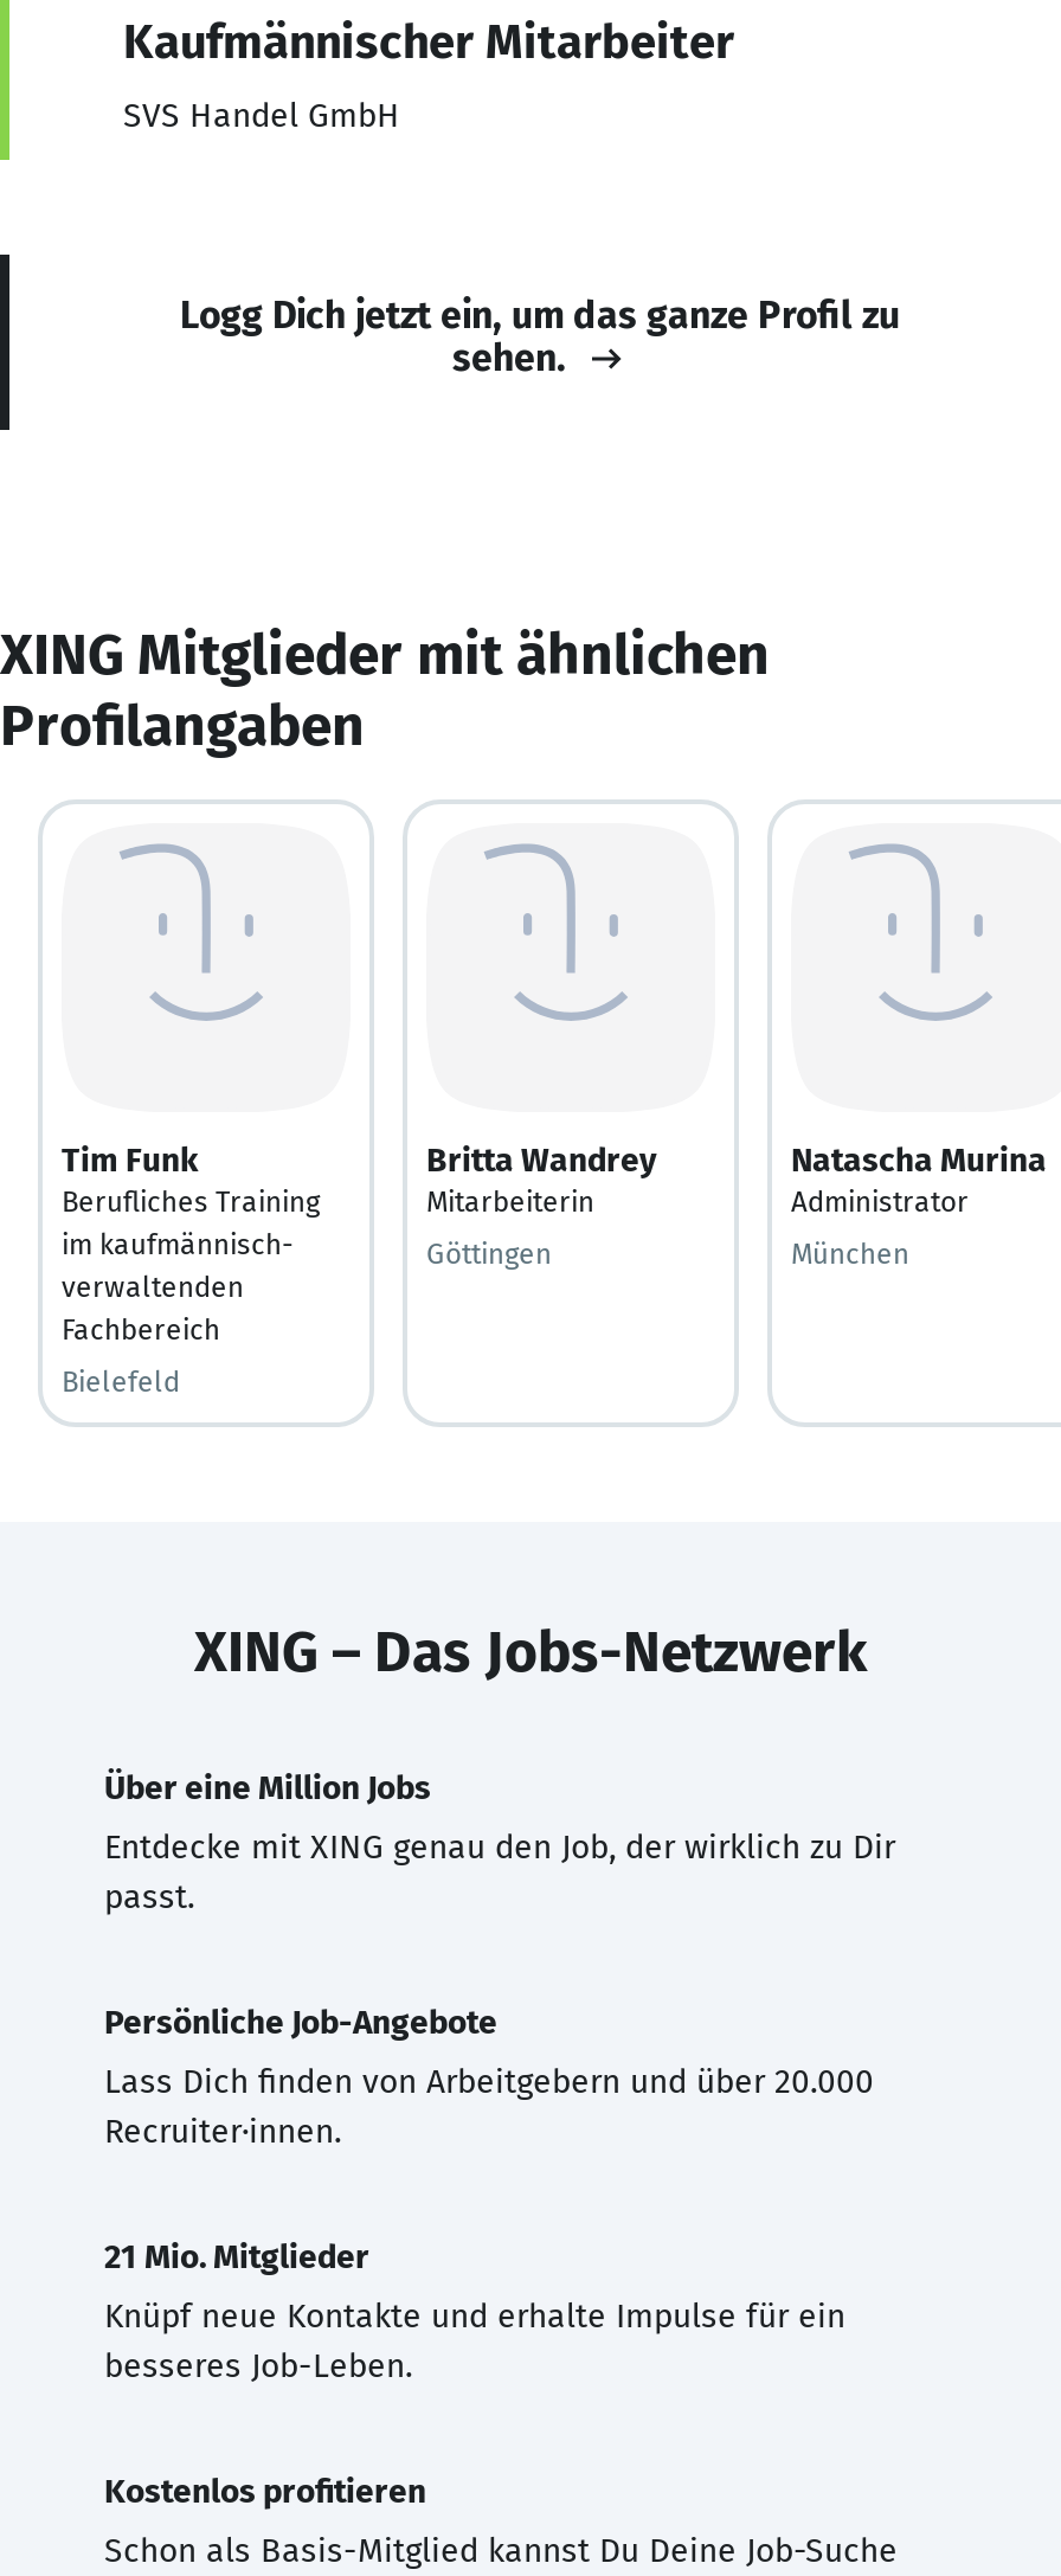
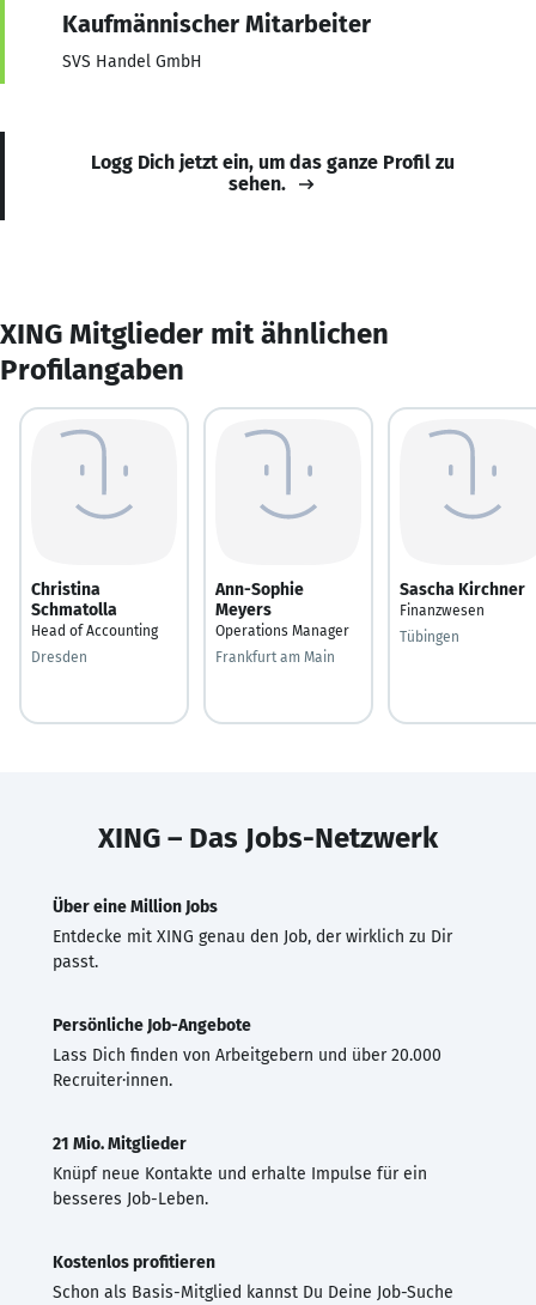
- Tim Funk
- Berufliches Training
- im kaufmännisch-
- verwaltenden
- Fachbereich
+ Christina
+ Schmatolla
+ Head of Accounting

- Britta Wandrey
- Mitarbeiterin
+ Ann-Sophie
+ Meyers
+ Operations Manager

- Natascha Murina
- Administrator
+ Sascha Kirchner
+ Finanzwesen

- Göttingen
+ Frankfurt am Main

- München
+ Tübingen

- Bielefeld
+ Dresden
